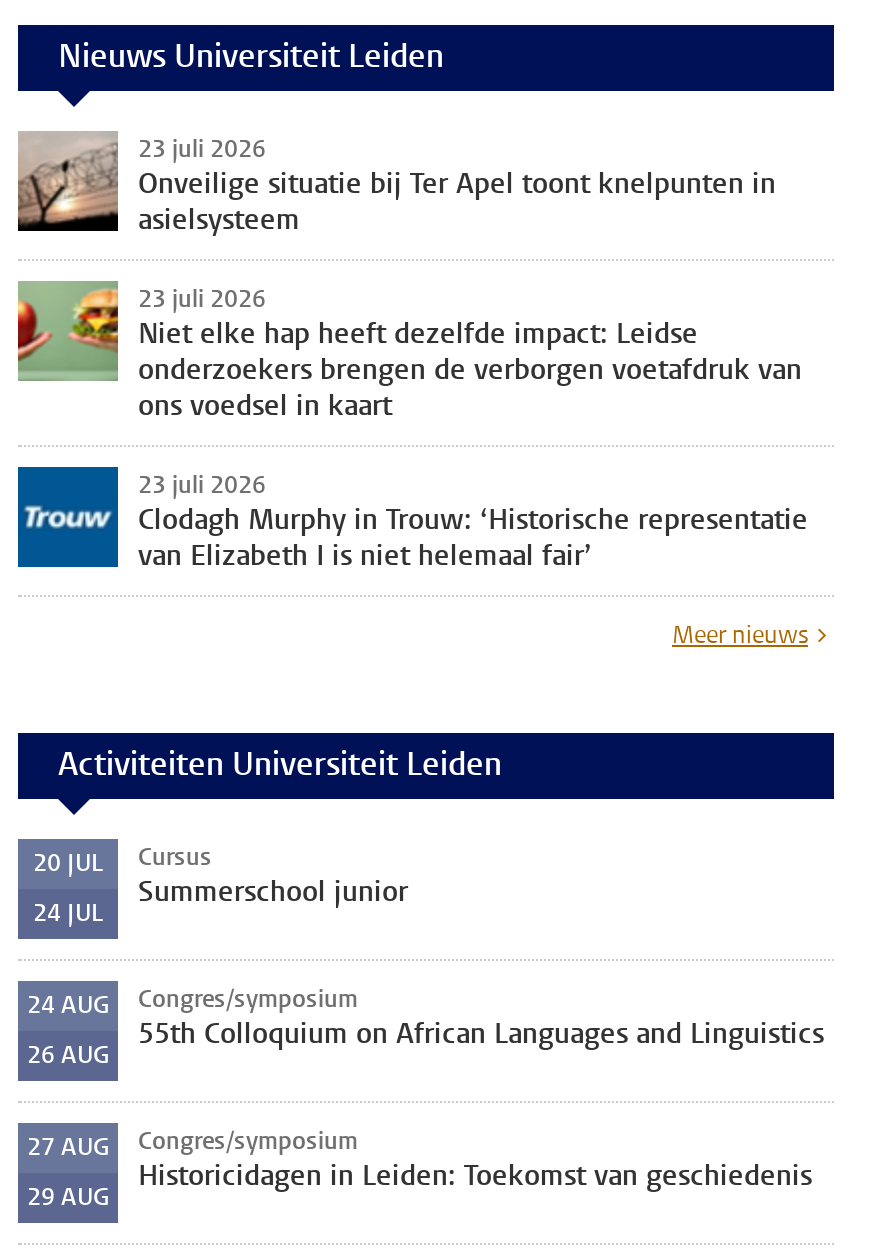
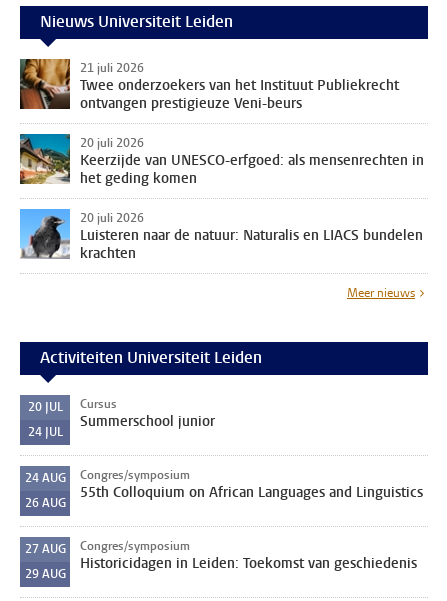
- [image]
- 23 juli 2026
- Onveilige situatie bij Ter Apel toont knelpunten in
- asielsysteem
+ [image]
+ 21 juli 2026
+ Twee onderzoekers van het Instituut Publiekrecht
+ ontvangen prestigieuze Veni-beurs

- [image]
- 23 juli 2026
- Niet elke hap heeft dezelfde impact: Leidse
- onderzoekers brengen de verborgen voetafdruk van
- ons voedsel in kaart
+ [image]
+ 20 juli 2026
+ Keerzijde van UNESCO-erfgoed: als mensenrechten in
+ het geding komen

- [image]
- 23 juli 2026
- Clodagh Murphy in Trouw: ‘Historische representatie
- van Elizabeth I is niet helemaal fair’
+ [image]
+ 20 juli 2026
+ Luisteren naar de natuur: Naturalis en LIACS bundelen
+ krachten
